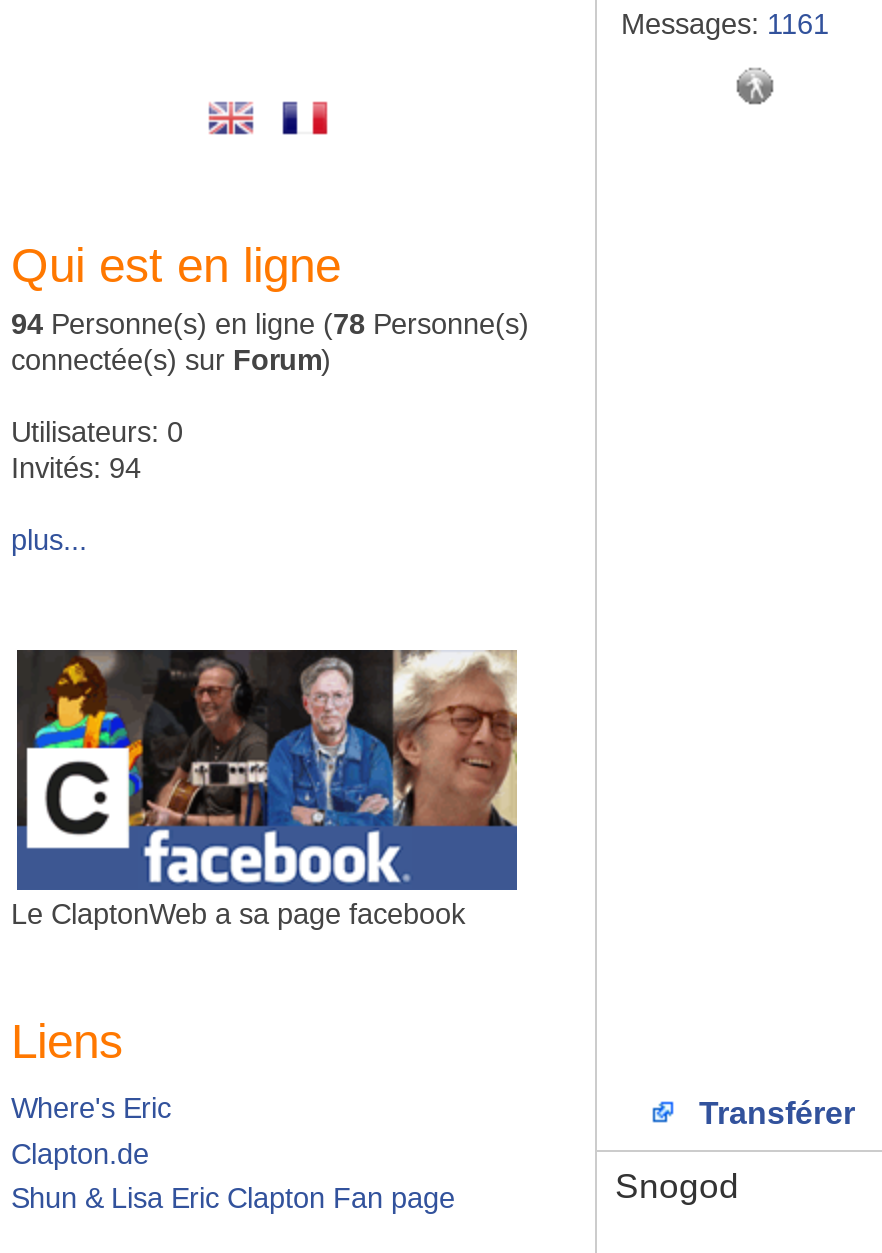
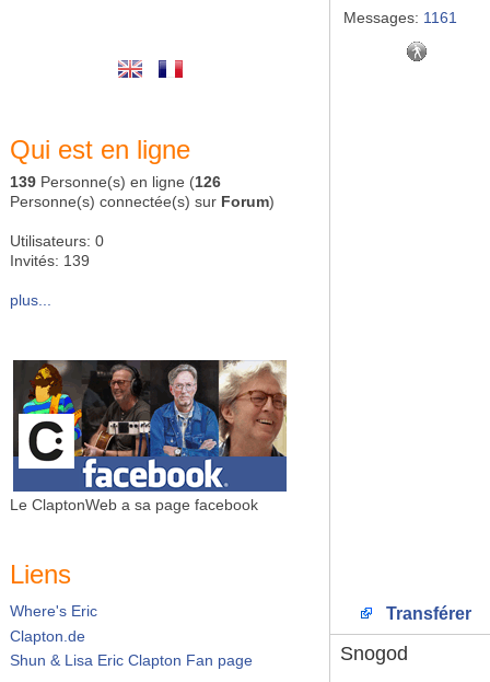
- 94 Personne(s) en ligne (78 Personne(s)
- connectée(s) sur Forum)
+ 139 Personne(s) en ligne (126
+ Personne(s) connectée(s) sur Forum)

- Invités: 94
+ Invités: 139
